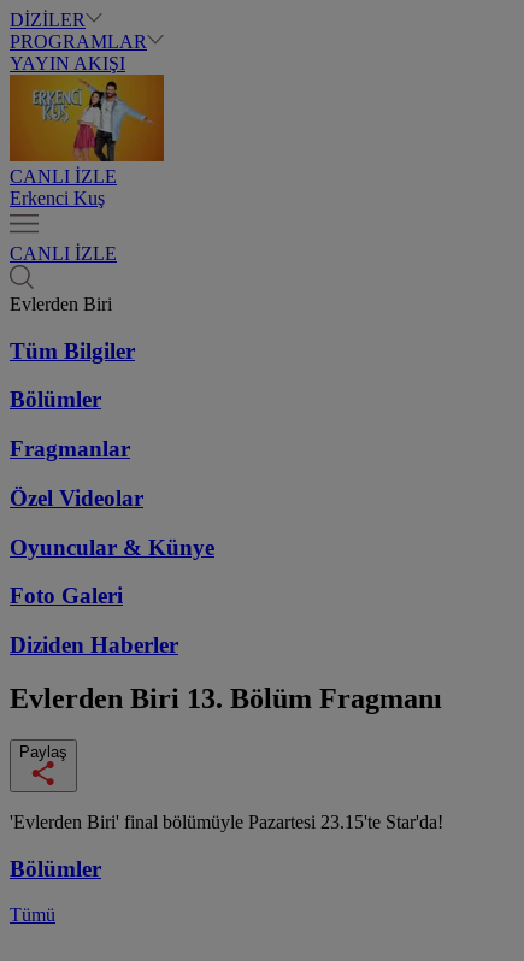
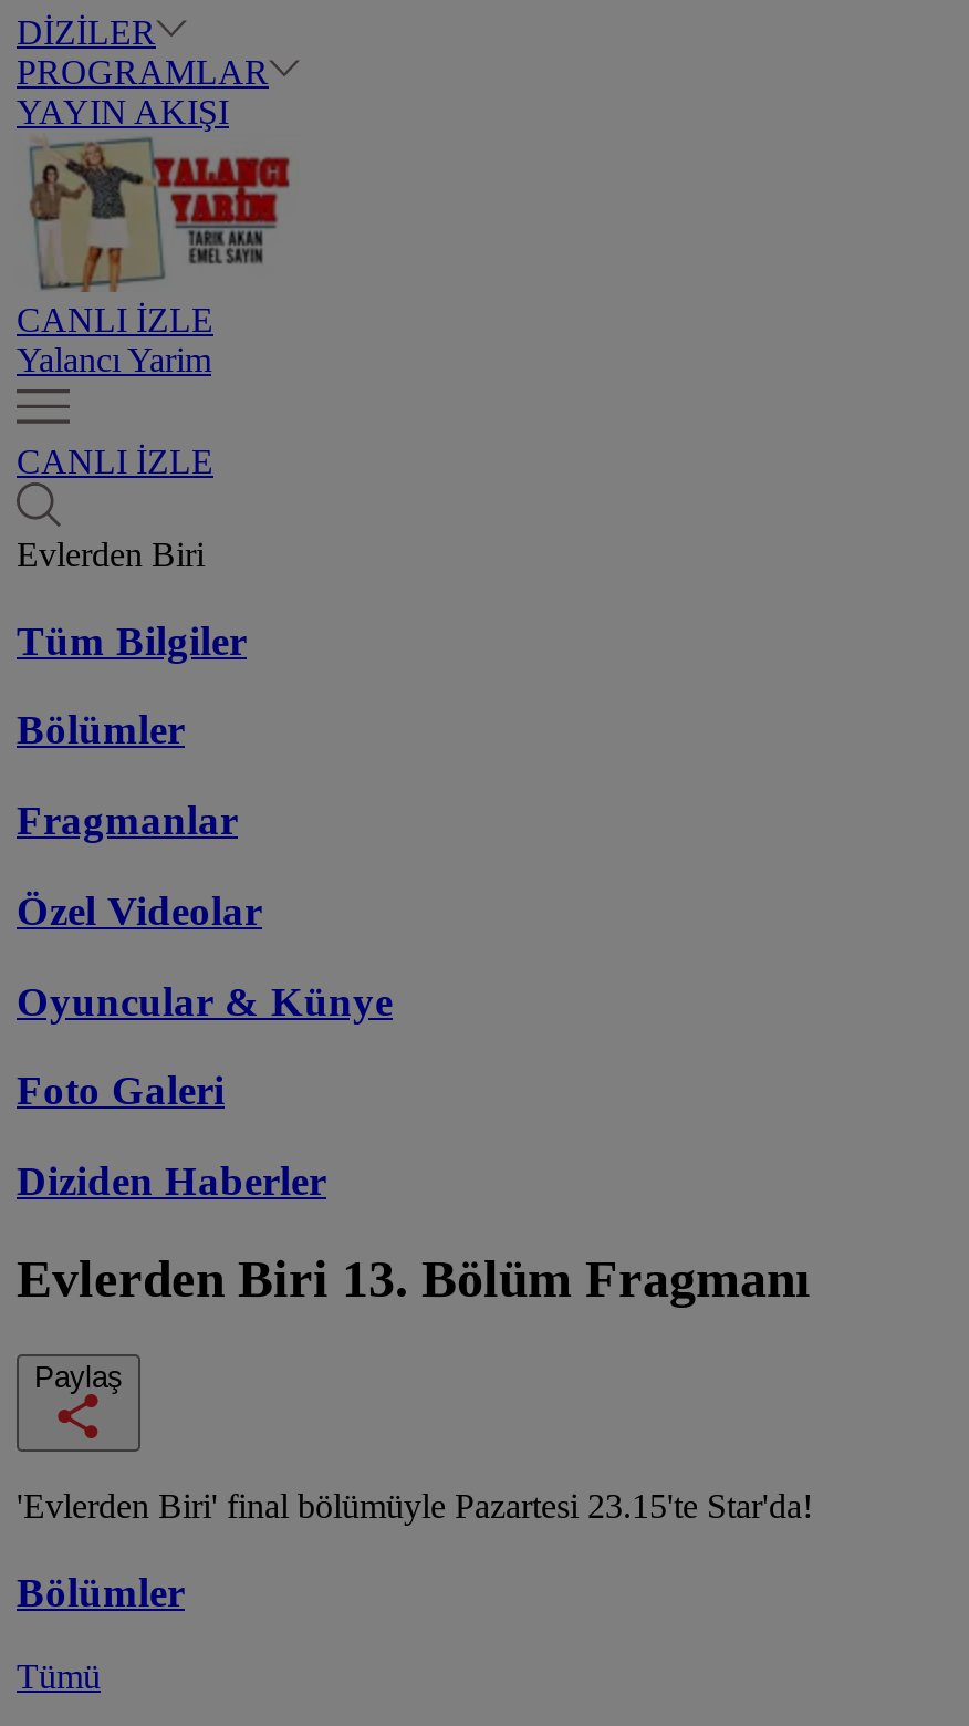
- [image]
- Erkenci Kuş
+ [image]
+ Yalancı Yarim
